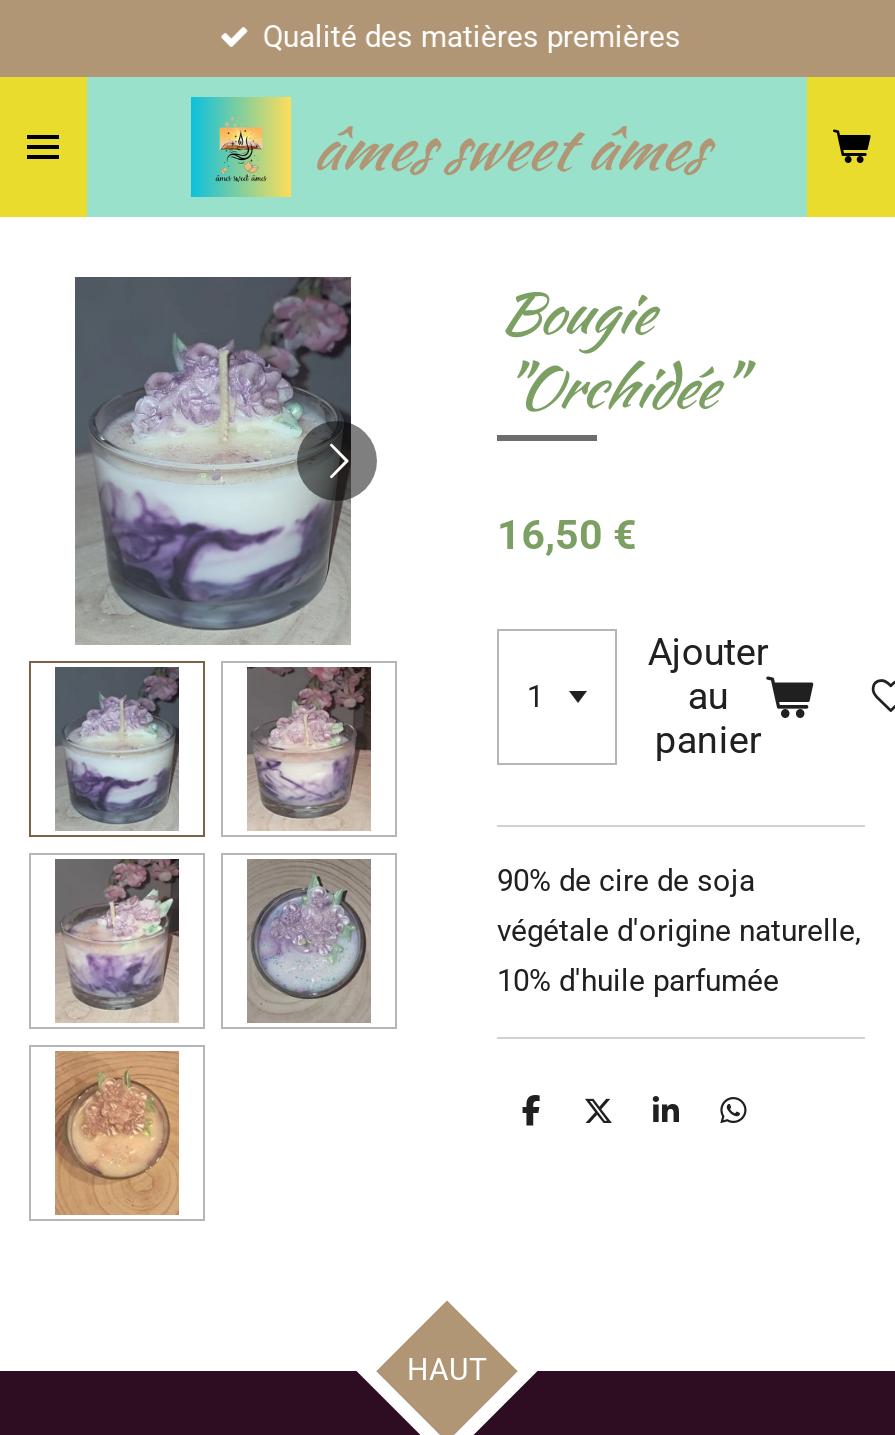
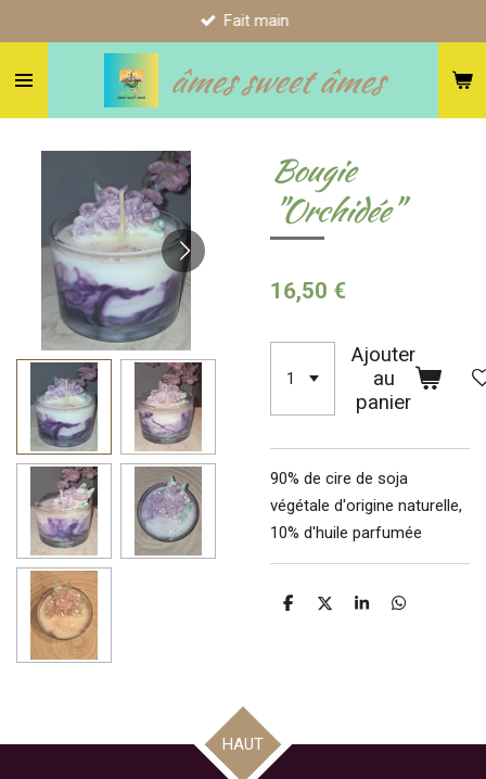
- Qualité des matières premières
+ Fait main
